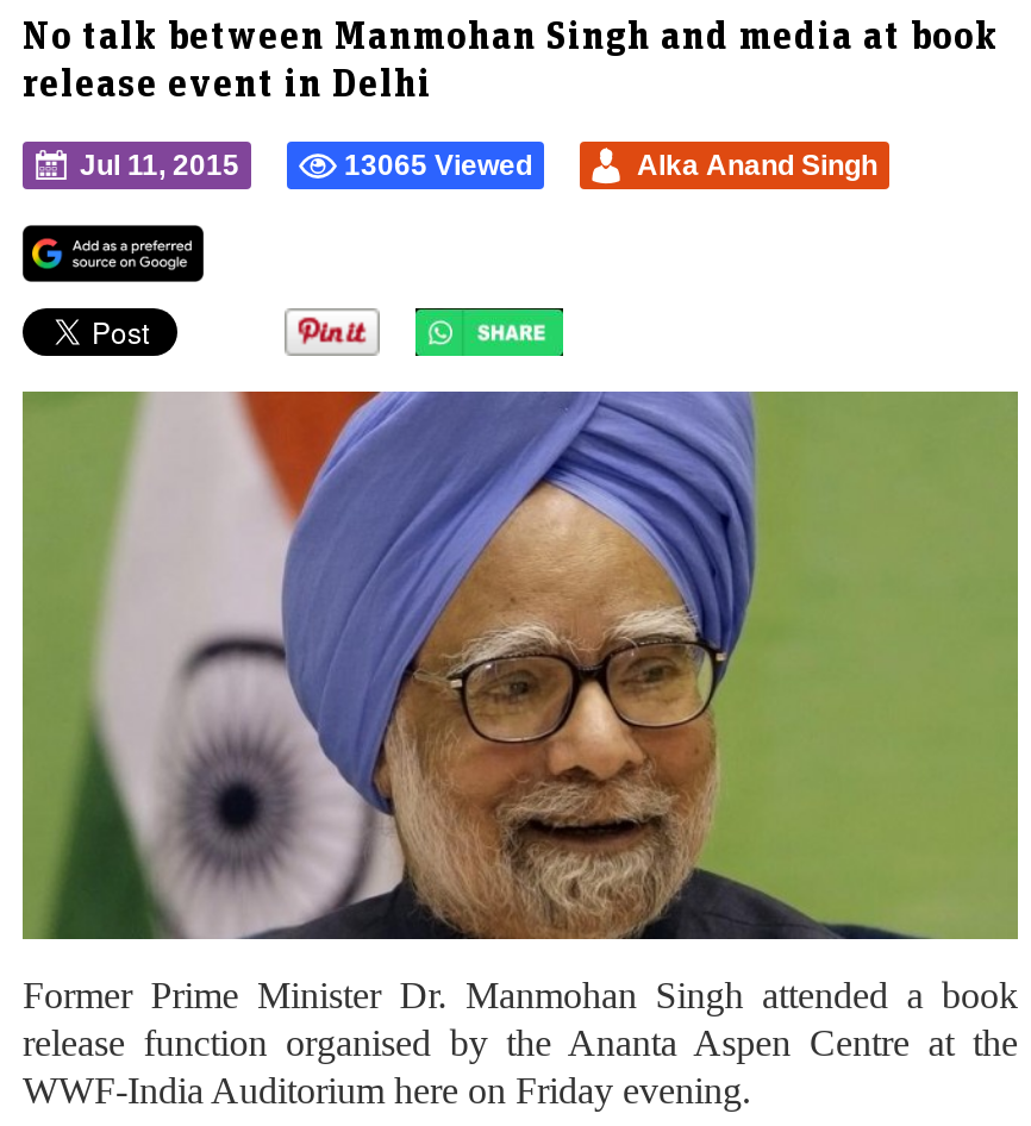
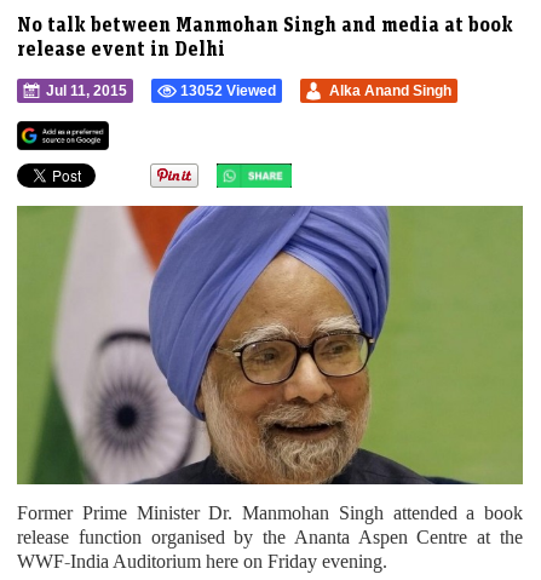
- 13065 Viewed
+ 13052 Viewed
